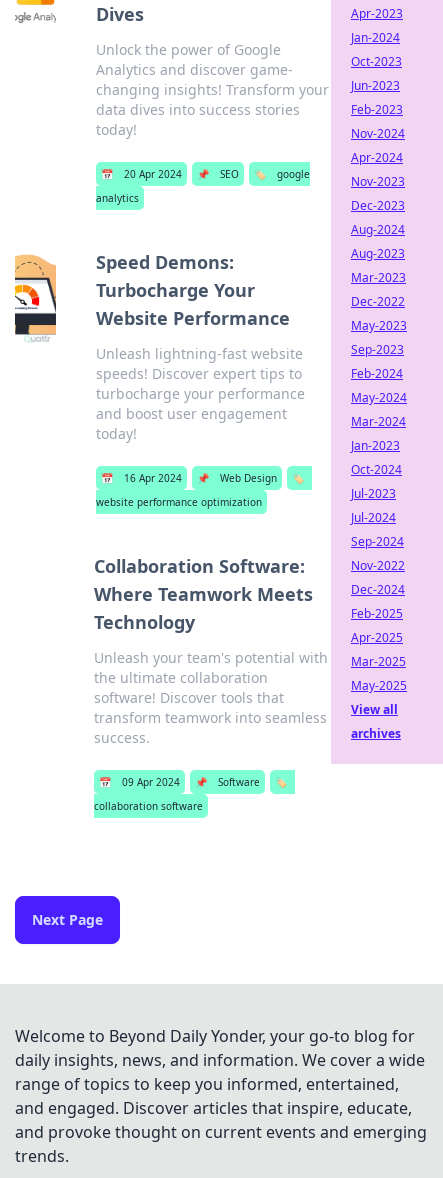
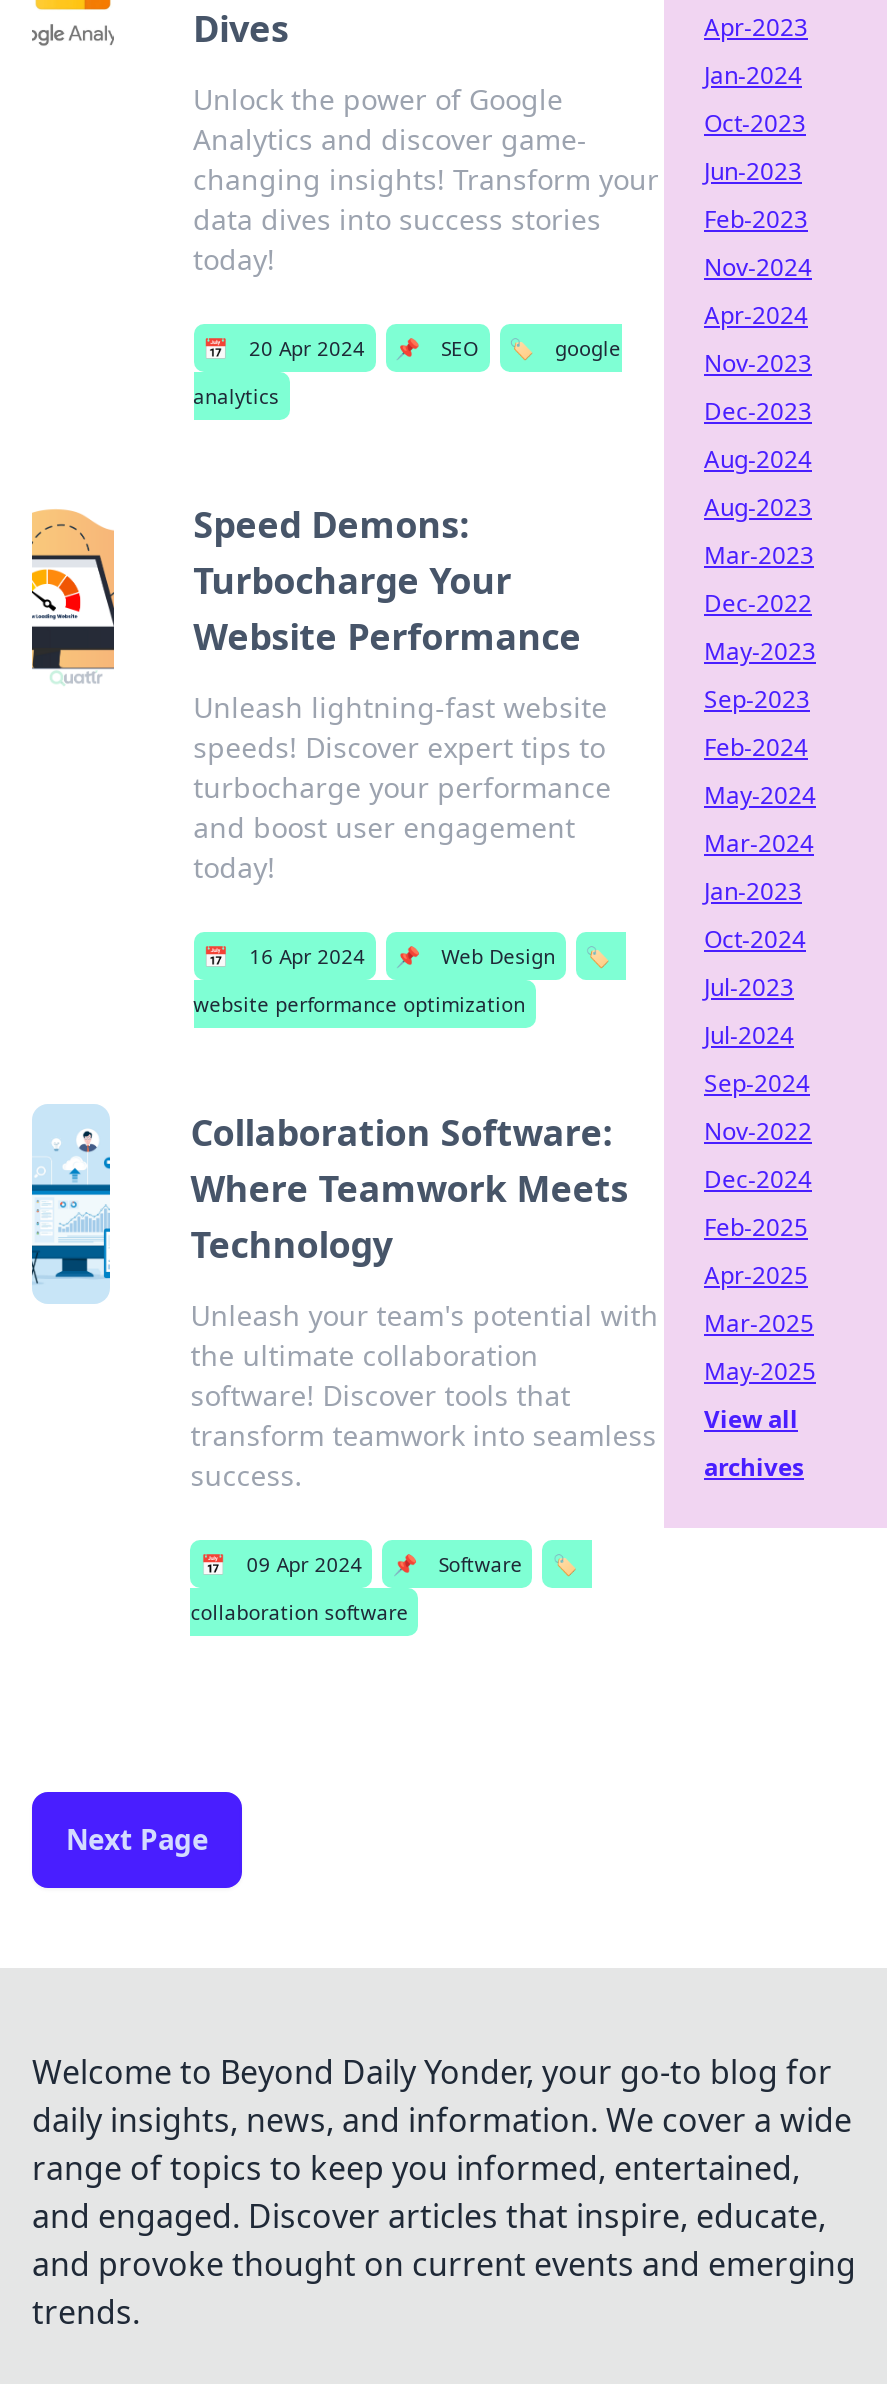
+ [image]
